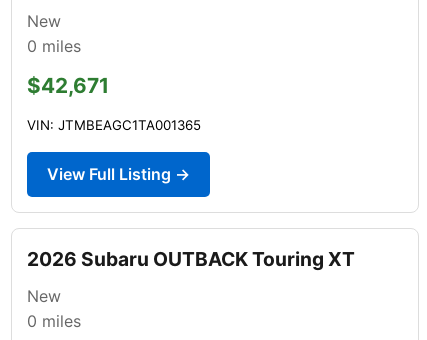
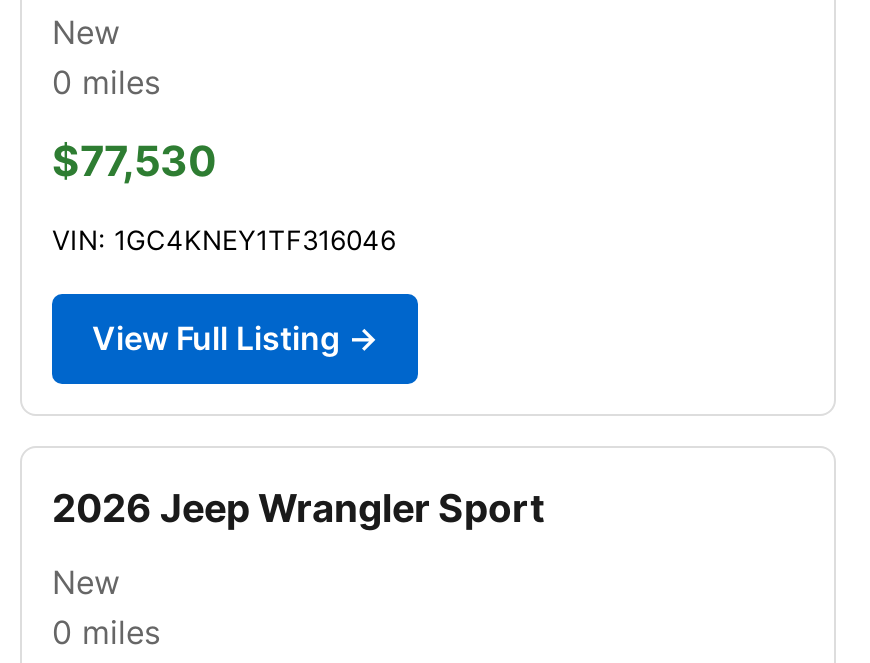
- $42,671
+ $77,530

- VIN: JTMBEAGC1TA001365
+ VIN: 1GC4KNEY1TF316046

- 2026 Subaru OUTBACK Touring XT
+ 2026 Jeep Wrangler Sport
